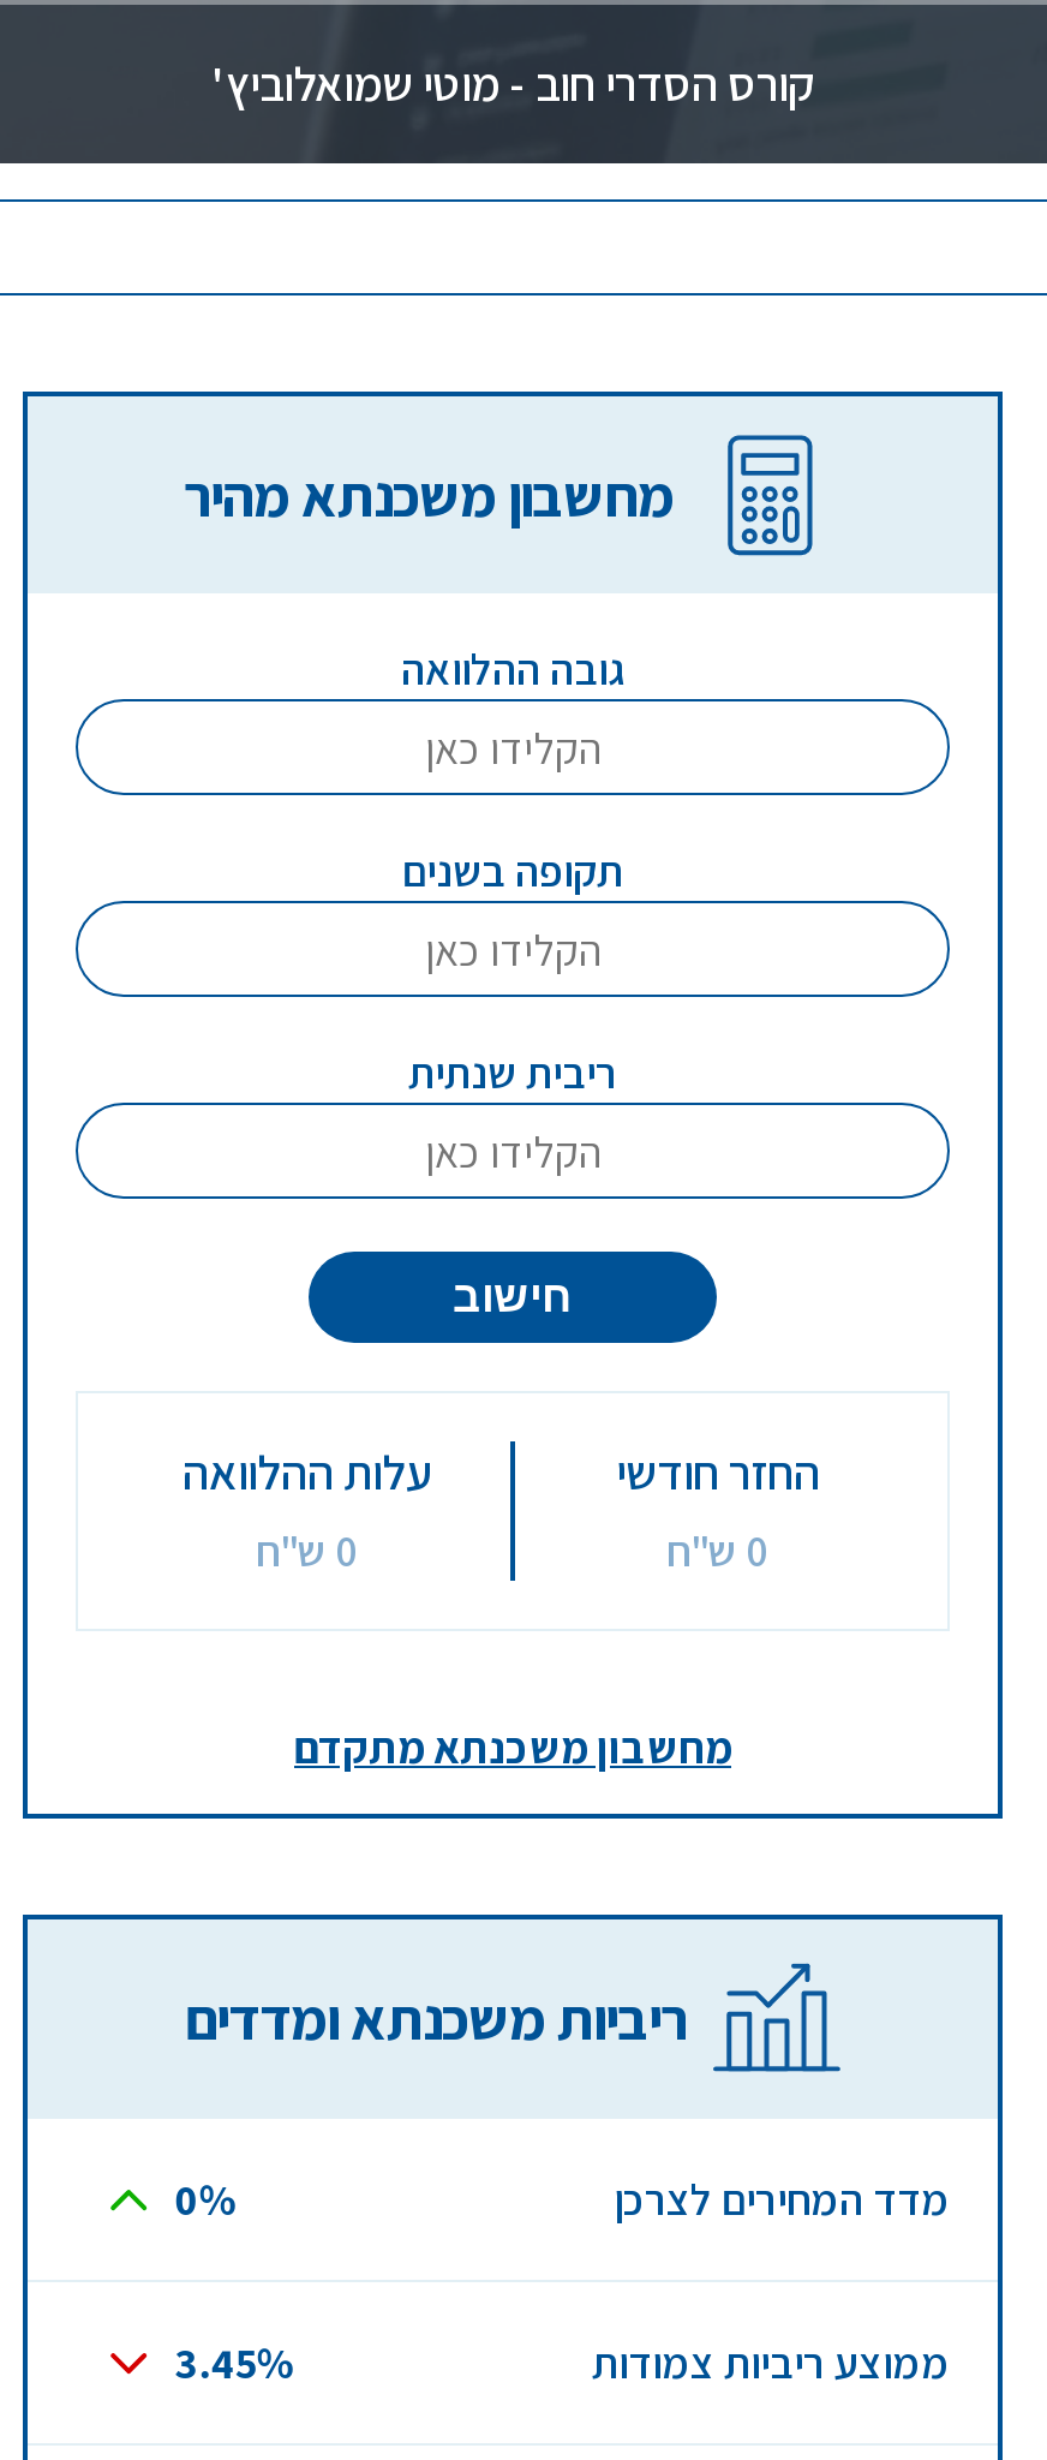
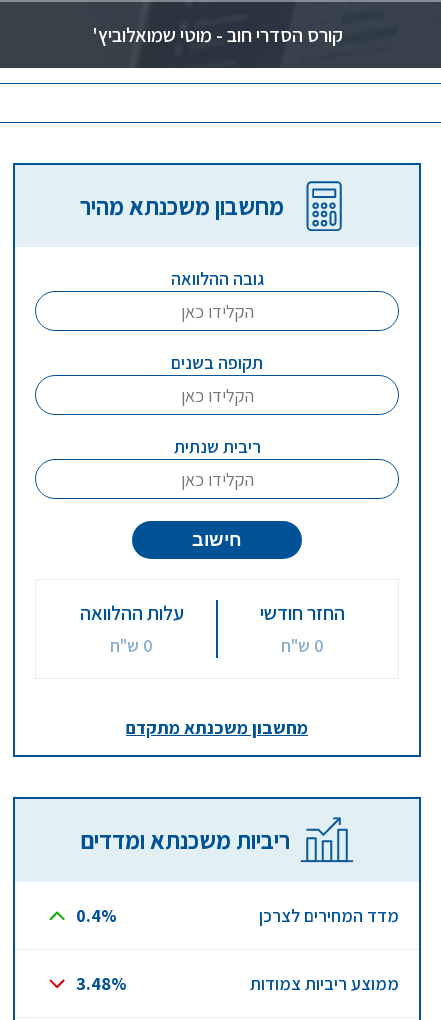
- 0%
+ 0.4%

- 3.45%
+ 3.48%
